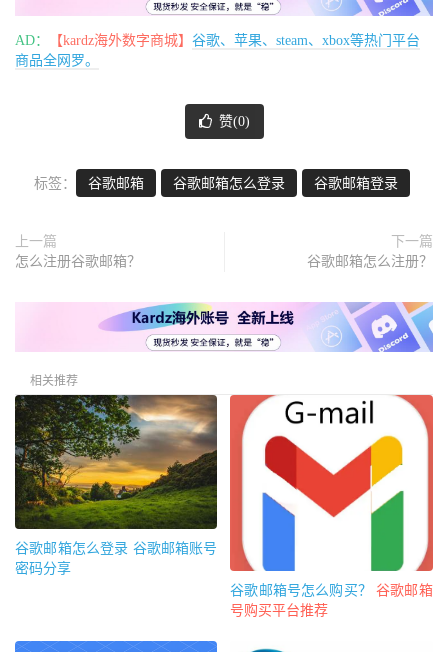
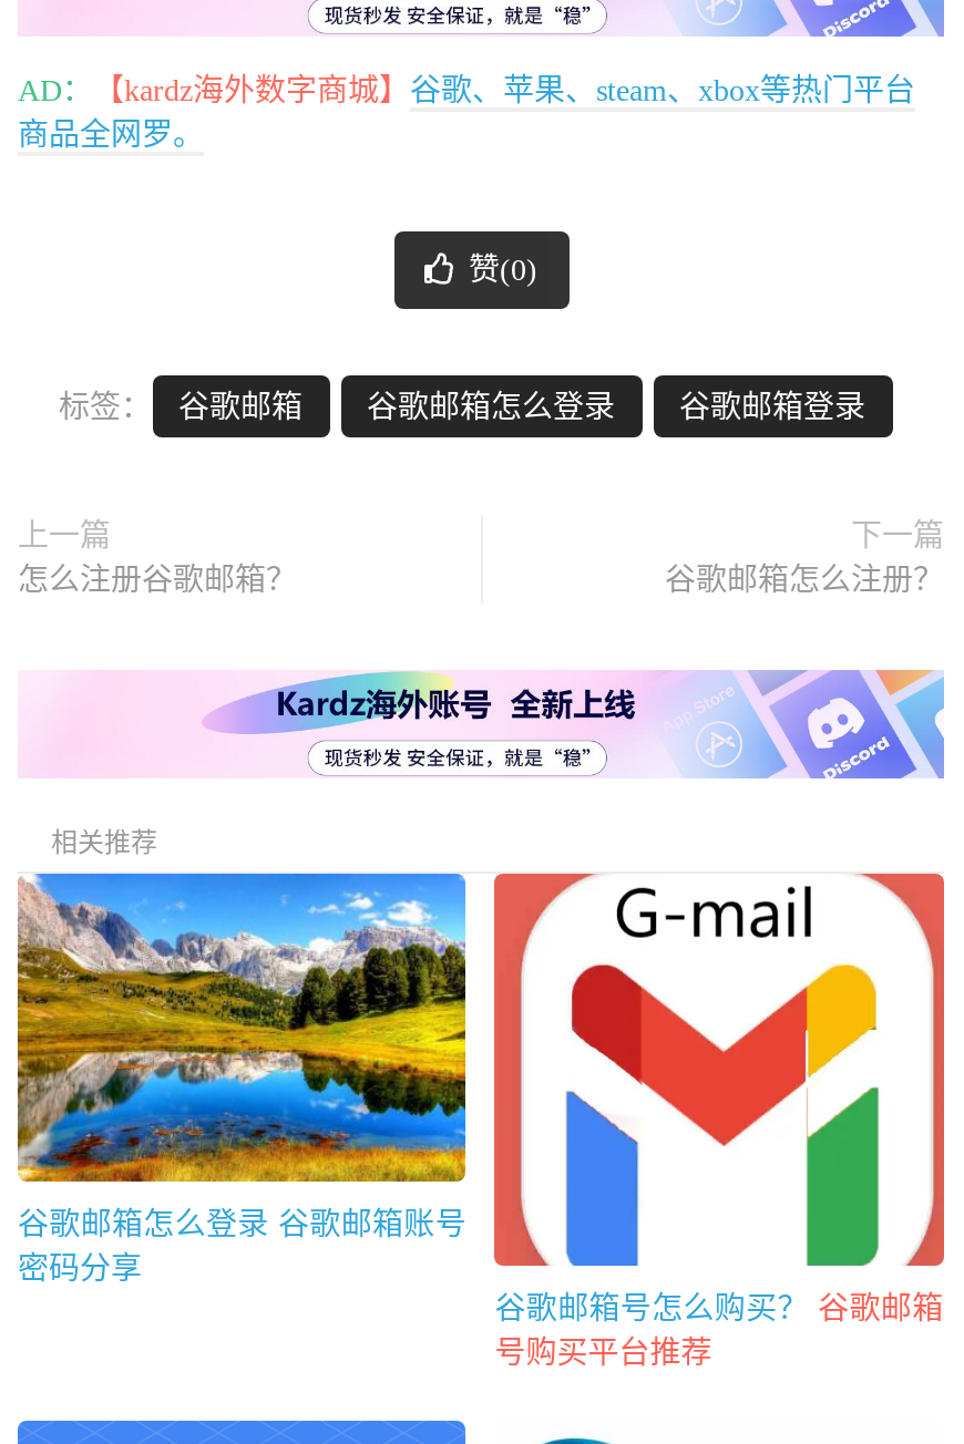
- [image]
+ [image]
